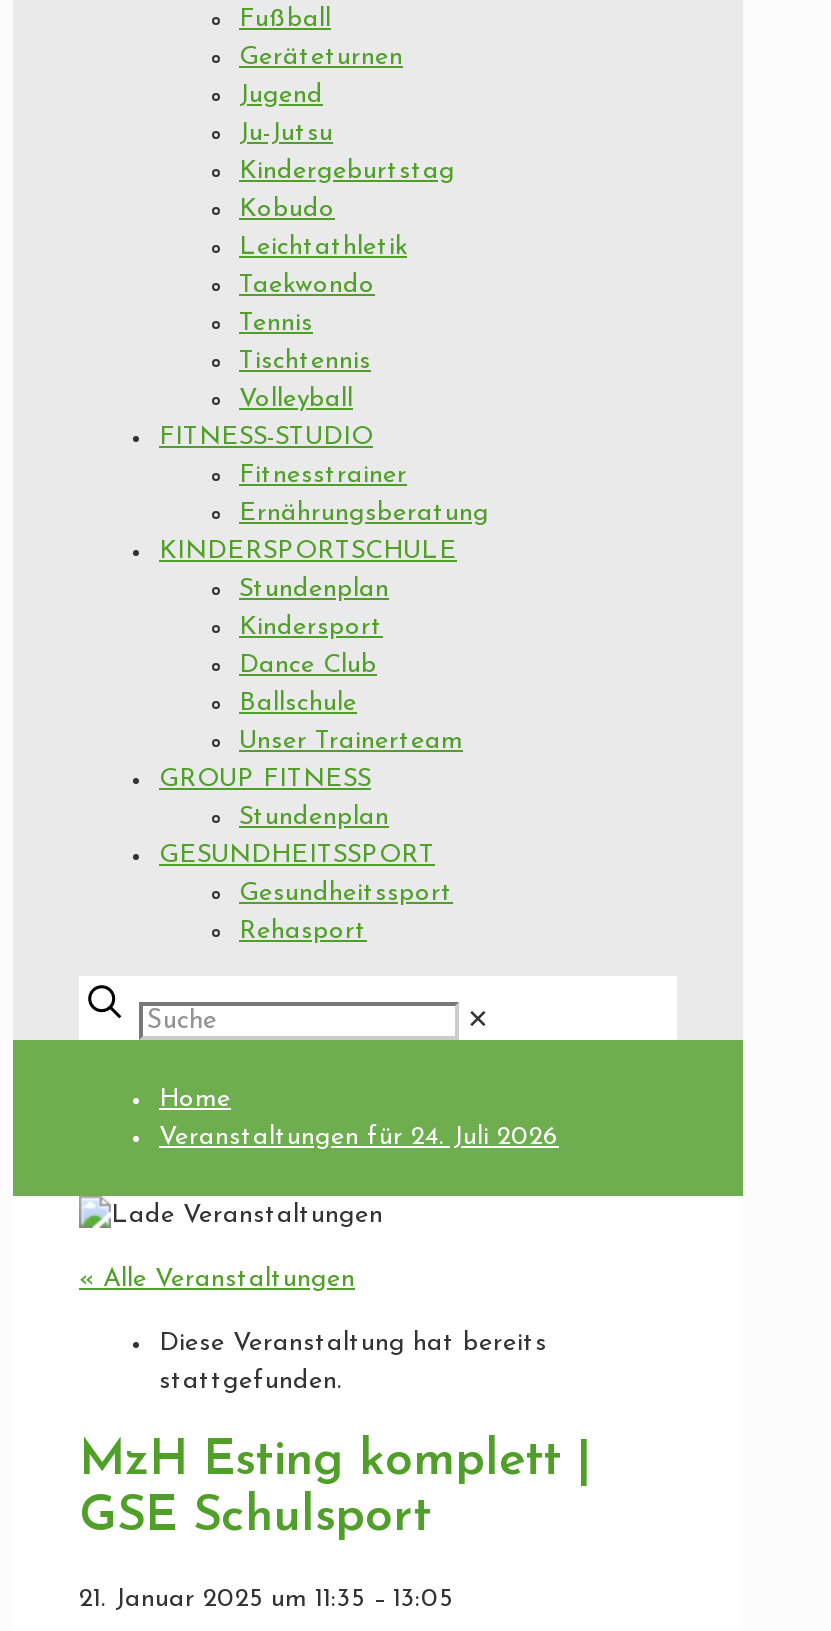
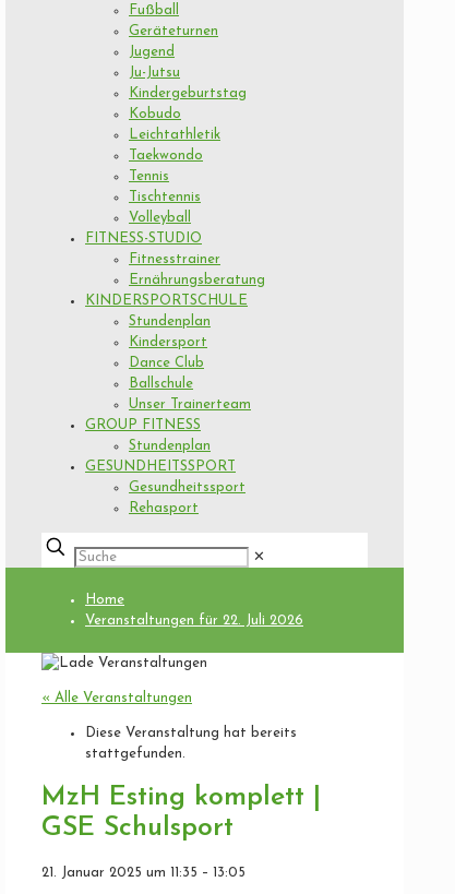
- Veranstaltungen für 24. Juli 2026
+ Veranstaltungen für 22. Juli 2026
